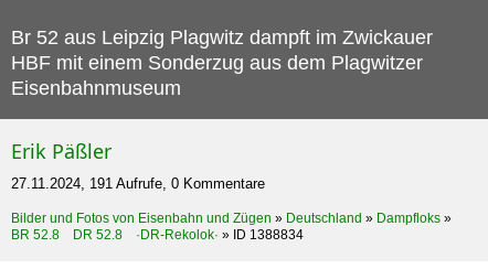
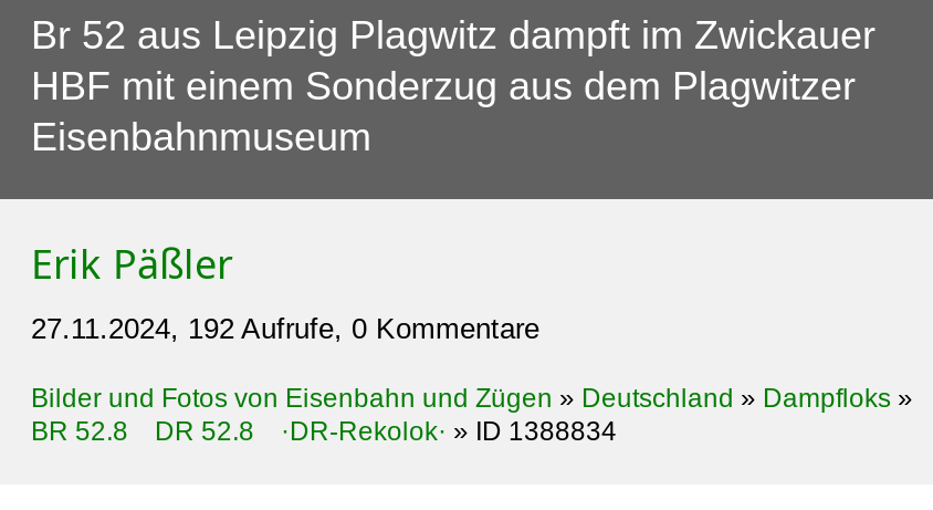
- 27.11.2024, 191 Aufrufe, 0 Kommentare
+ 27.11.2024, 192 Aufrufe, 0 Kommentare
